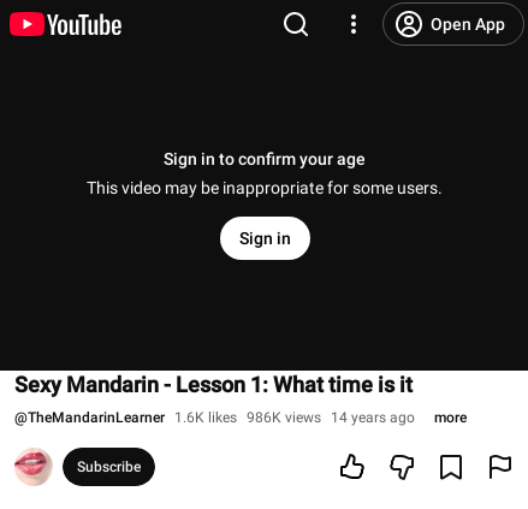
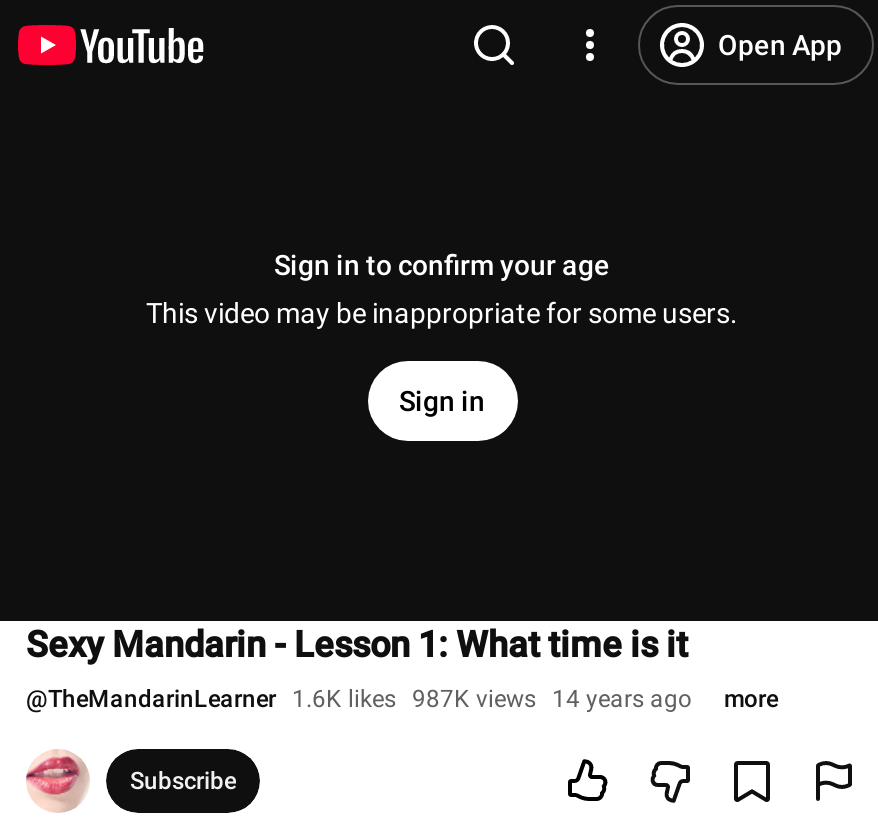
- @TheMandarinLearner 1.6K likes 986K views 14 years ago
+ @TheMandarinLearner 1.6K likes 987K views 14 years ago
